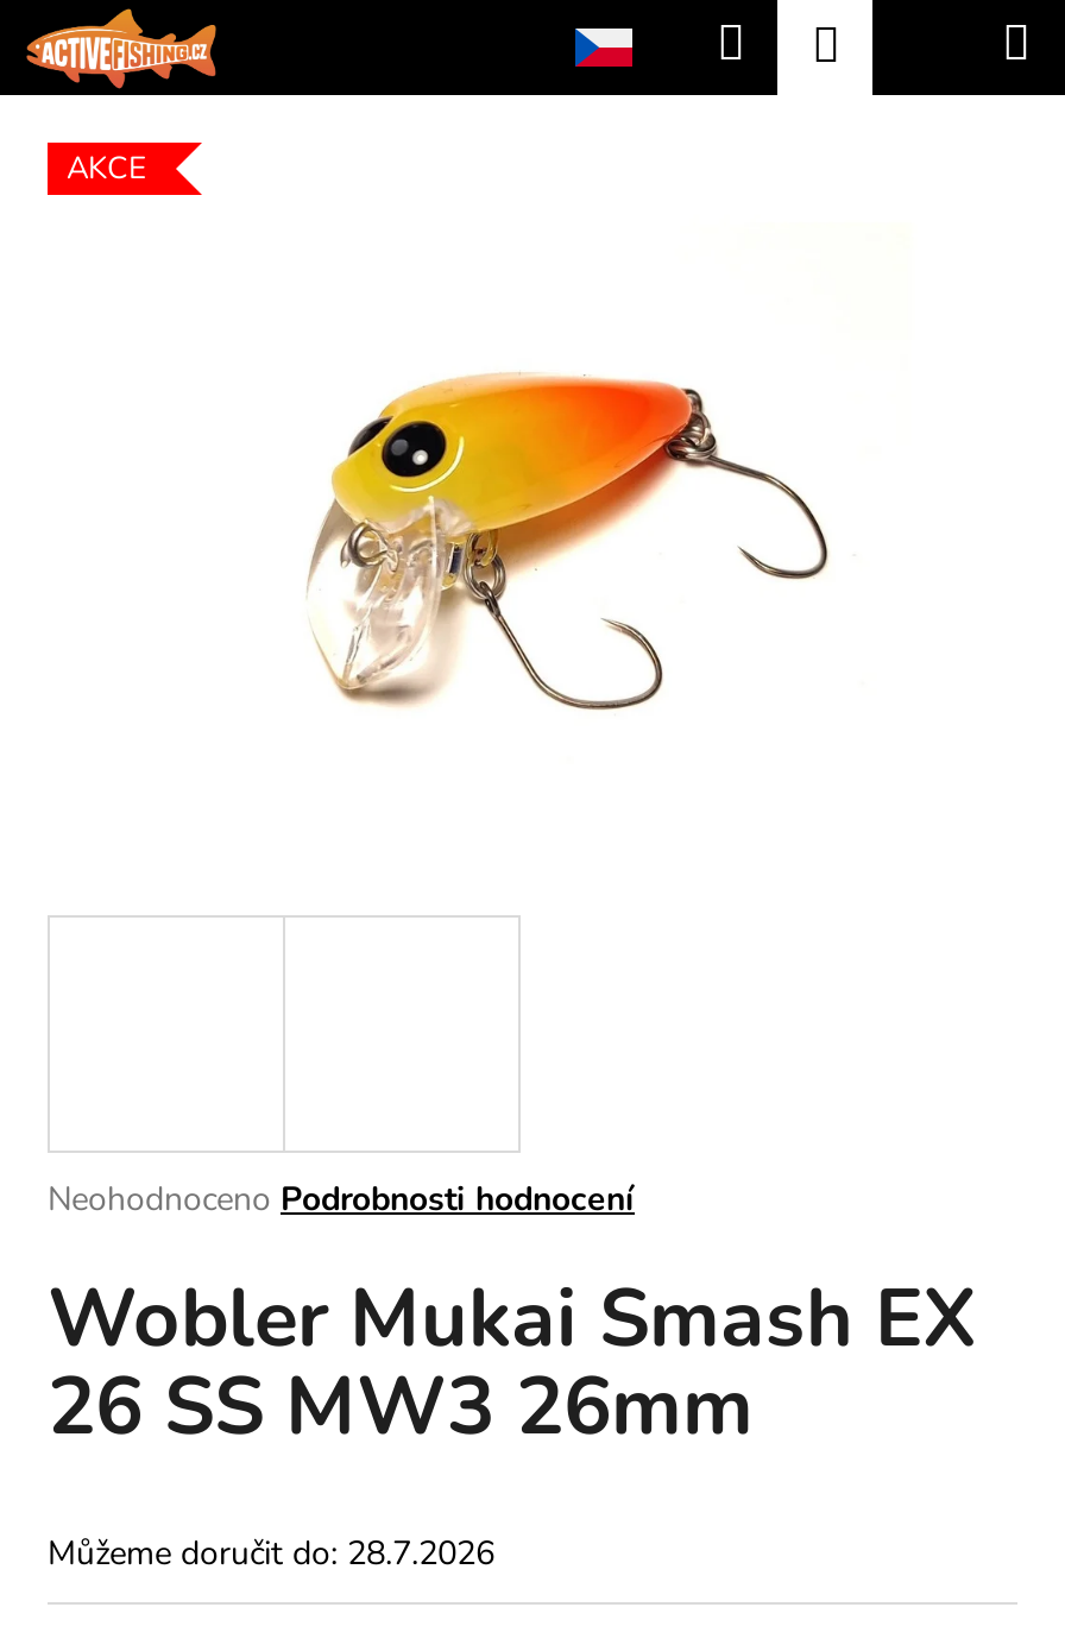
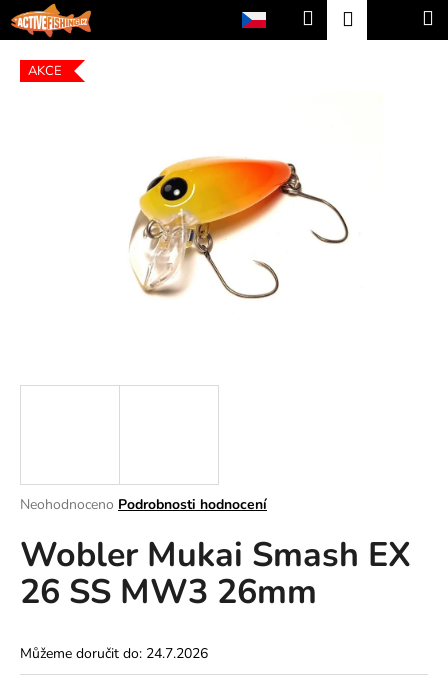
- Můžeme doručit do: 28.7.2026
+ Můžeme doručit do: 24.7.2026
